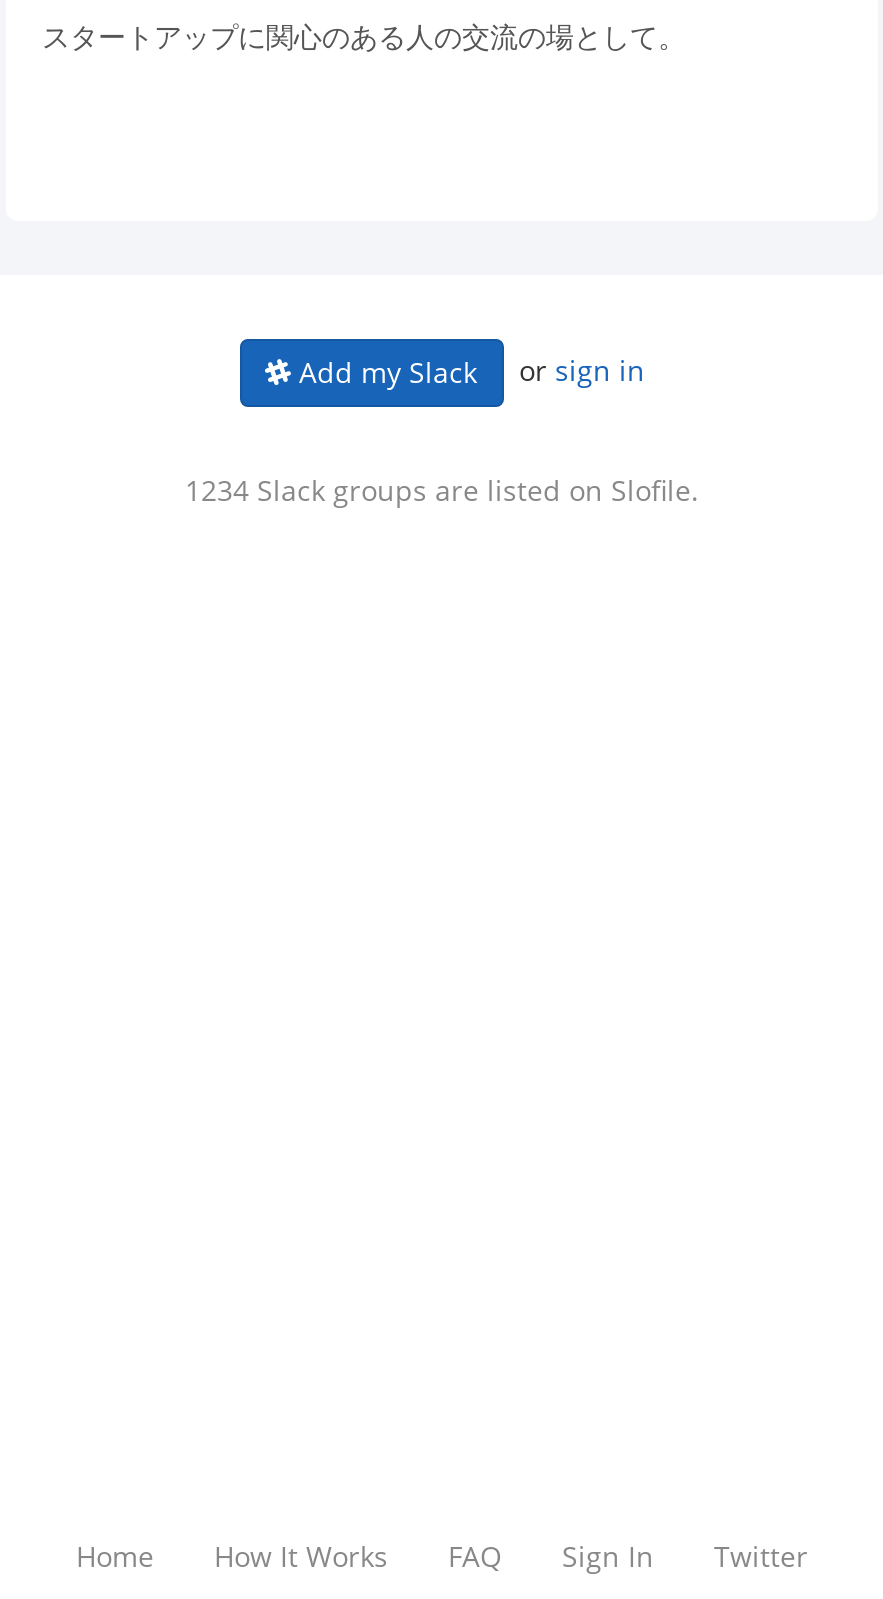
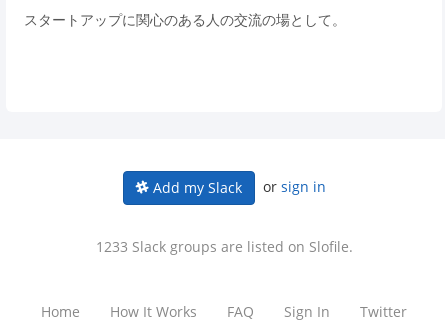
- 1234 Slack groups are listed on Slofile.
+ 1233 Slack groups are listed on Slofile.
